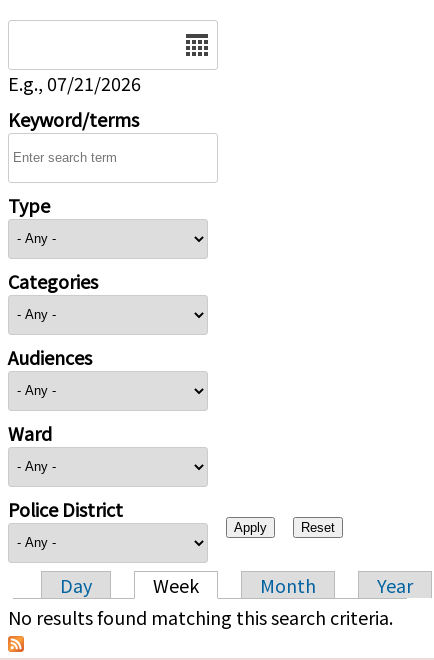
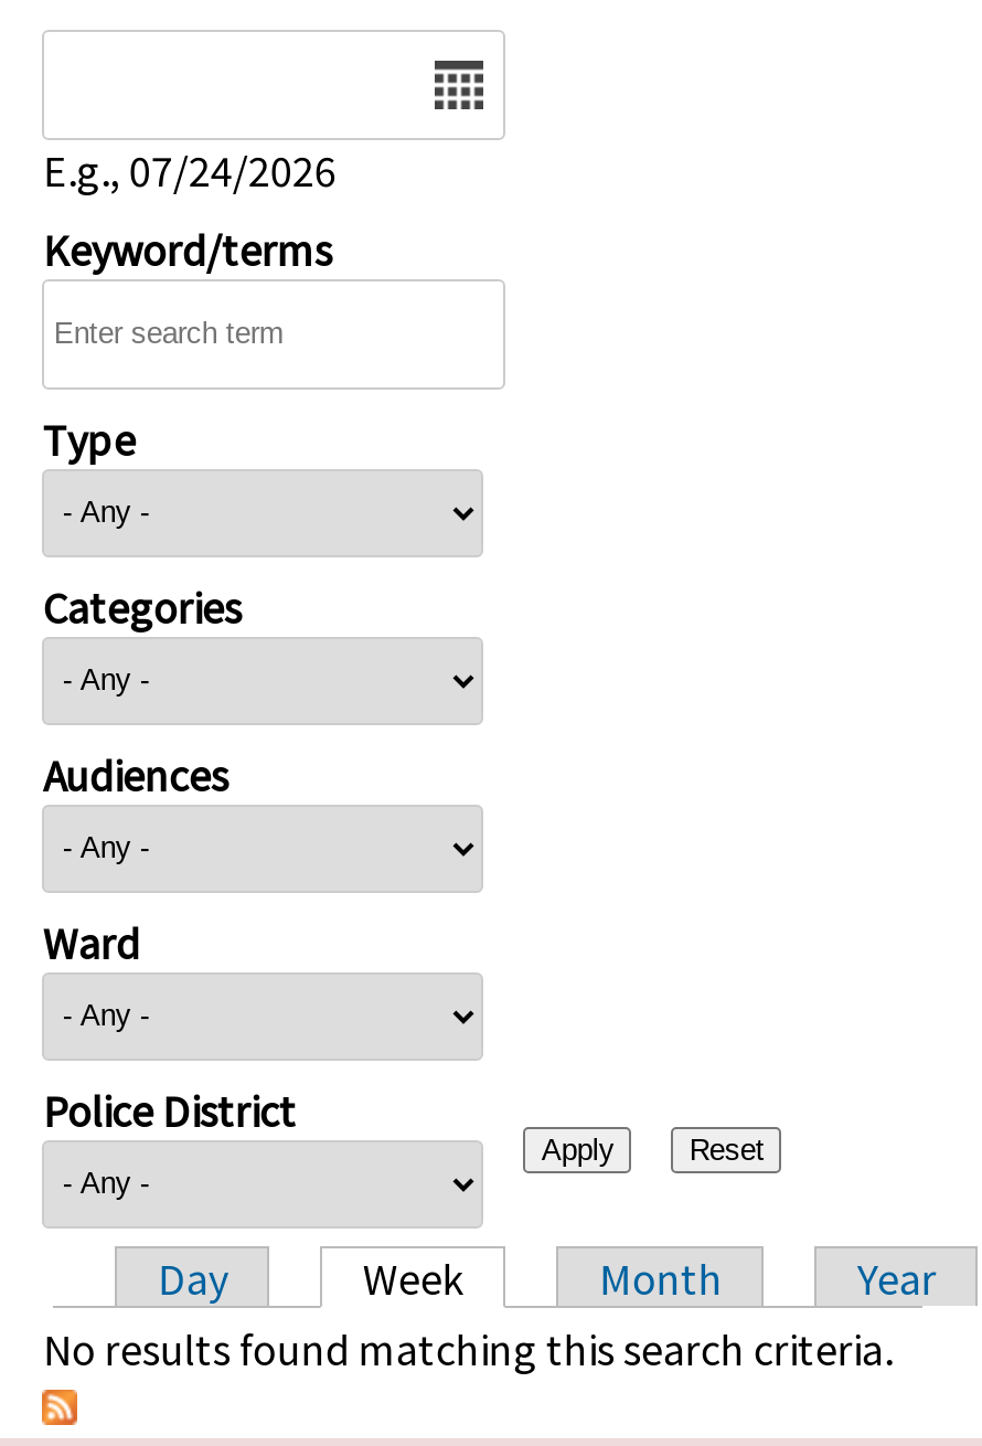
- E.g., 07/21/2026
+ E.g., 07/24/2026
